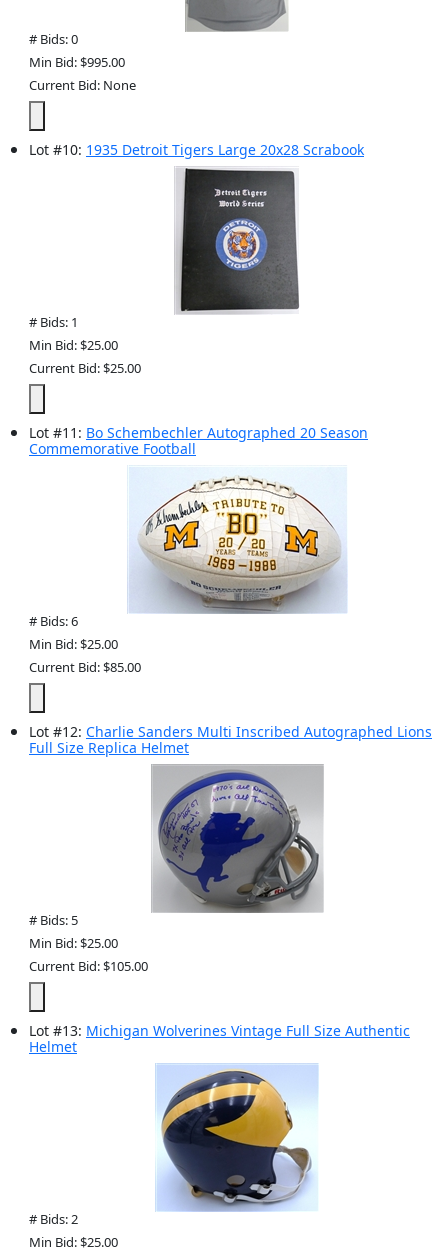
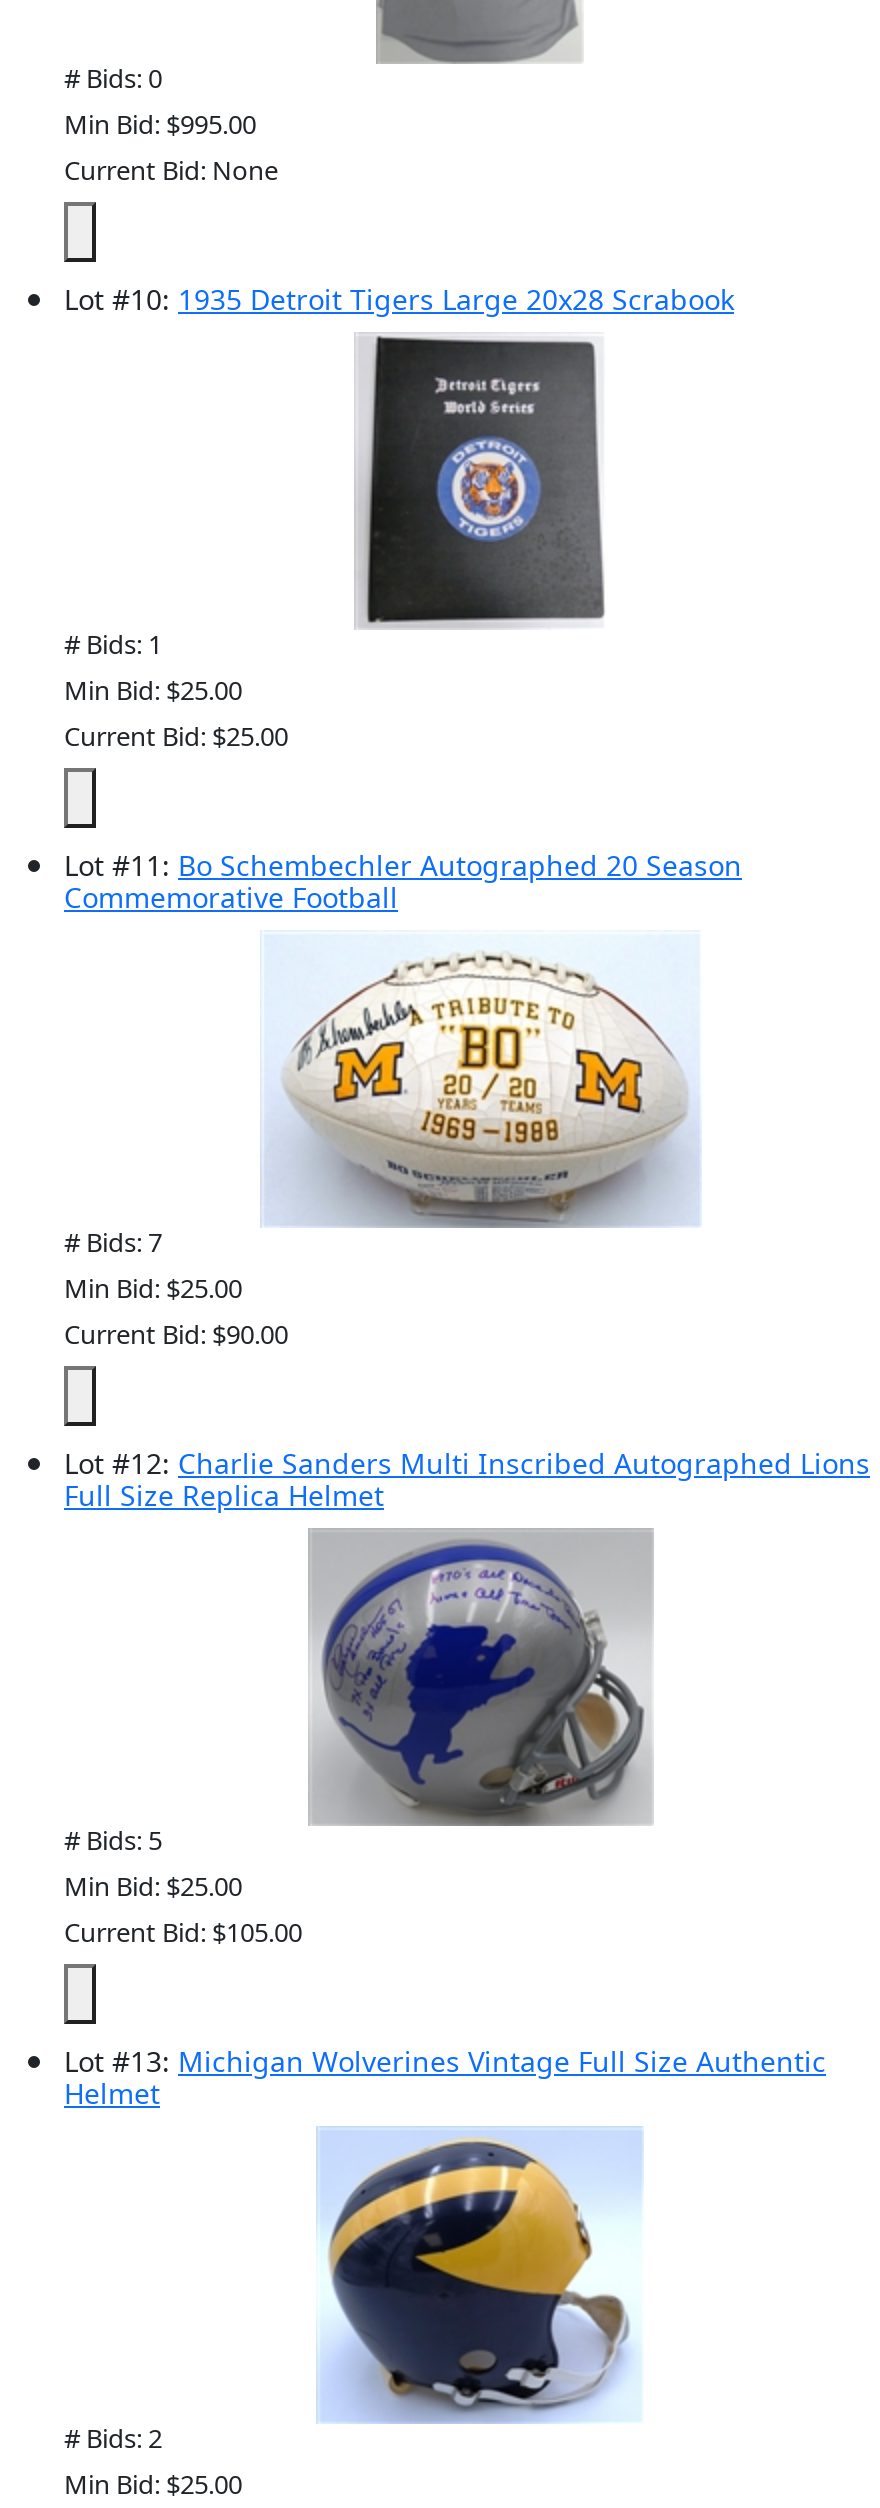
- # Bids: 6
+ # Bids: 7

- Current Bid: $85.00
+ Current Bid: $90.00
